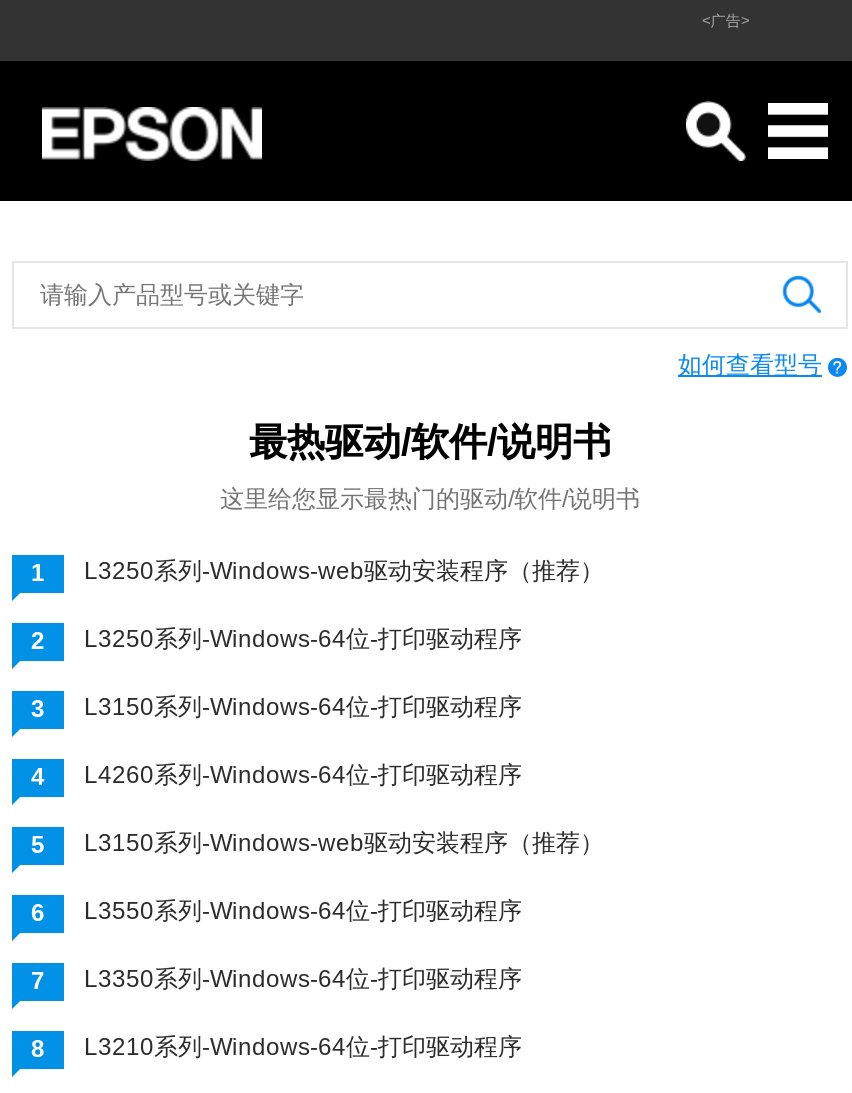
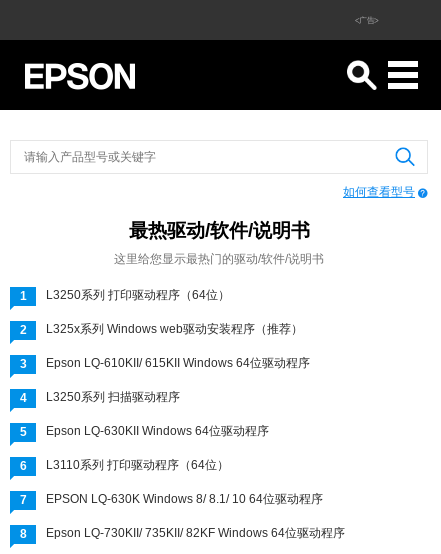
- L3250系列-Windows-web驱动安装程序（推荐）
+ L3250系列 打印驱动程序（64位）

- L3250系列-Windows-64位-打印驱动程序
+ L325x系列 Windows web驱动安装程序（推荐）

- L3150系列-Windows-64位-打印驱动程序
+ Epson LQ-610KII/ 615KII Windows 64位驱动程序

- L4260系列-Windows-64位-打印驱动程序
+ L3250系列 扫描驱动程序

- L3150系列-Windows-web驱动安装程序（推荐）
+ Epson LQ-630KII Windows 64位驱动程序

- L3550系列-Windows-64位-打印驱动程序
+ L3110系列 打印驱动程序（64位）

- L3350系列-Windows-64位-打印驱动程序
+ EPSON LQ-630K Windows 8/ 8.1/ 10 64位驱动程序

- L3210系列-Windows-64位-打印驱动程序
+ Epson LQ-730KII/ 735KII/ 82KF Windows 64位驱动程序
